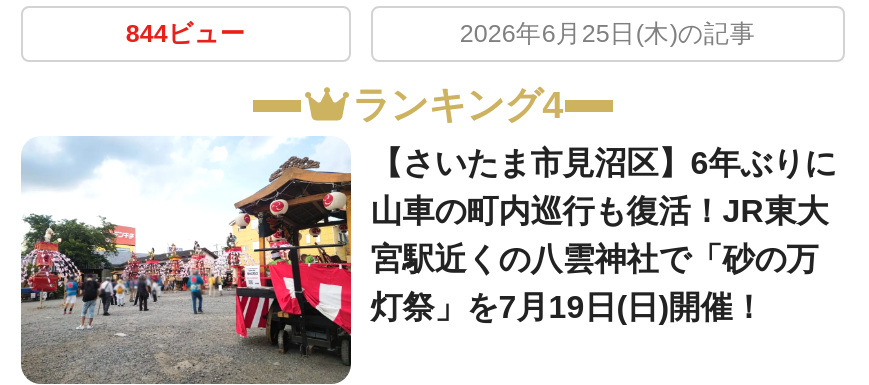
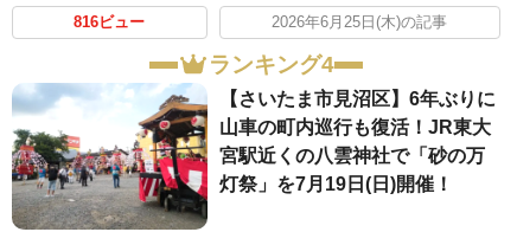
- 844ビュー
+ 816ビュー
